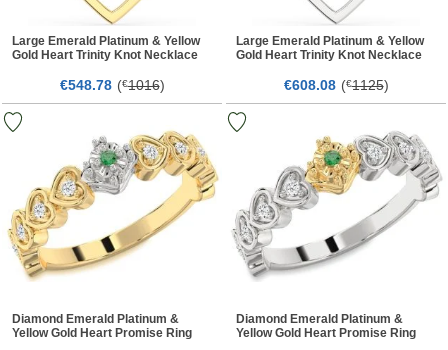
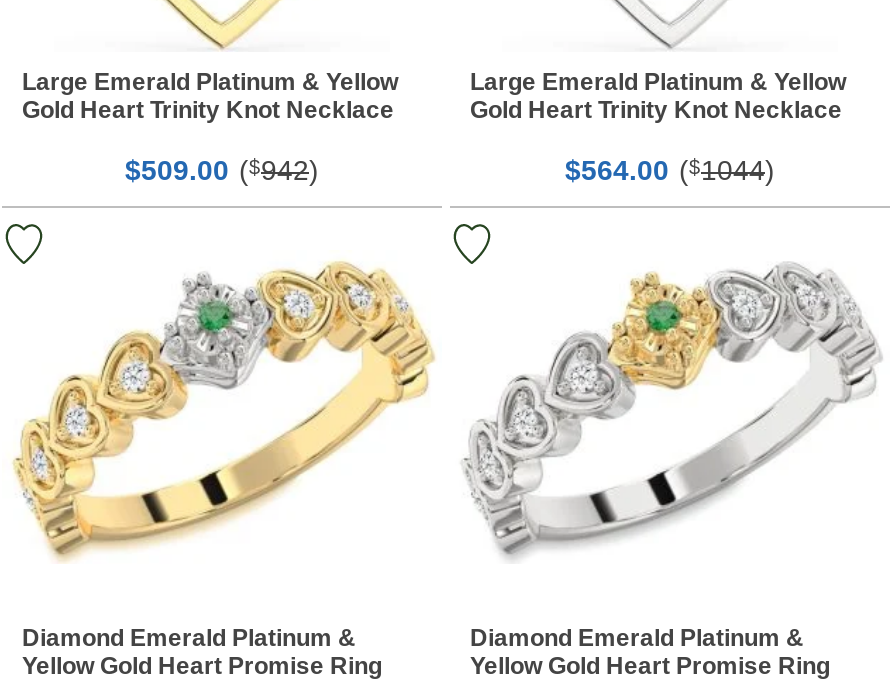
- €548.78 (€1016)
+ $509.00 ($942)

- €608.08 (€1125)
+ $564.00 ($1044)
